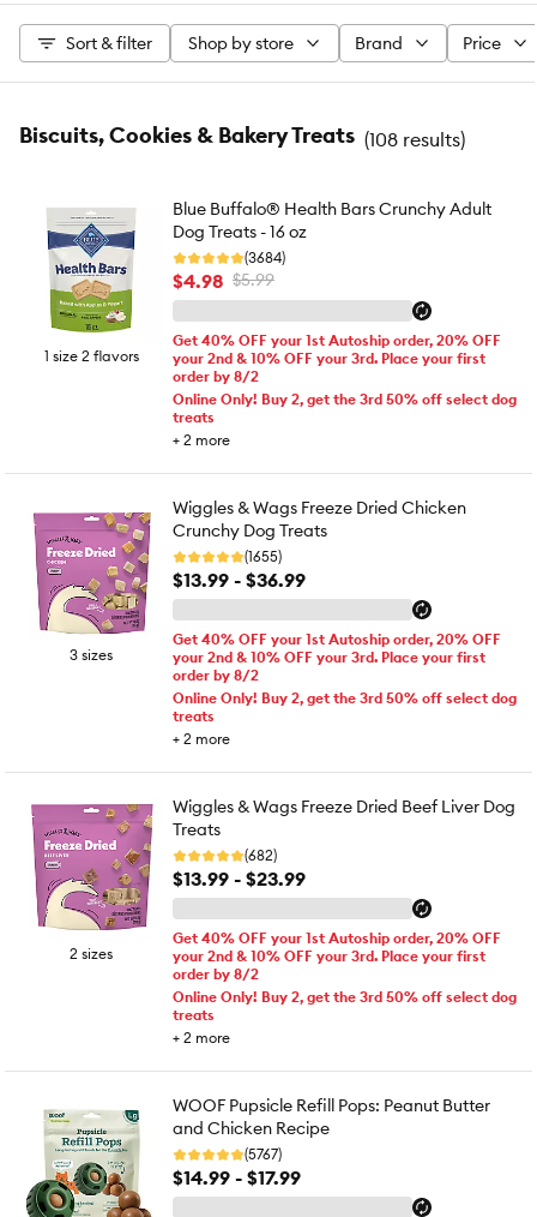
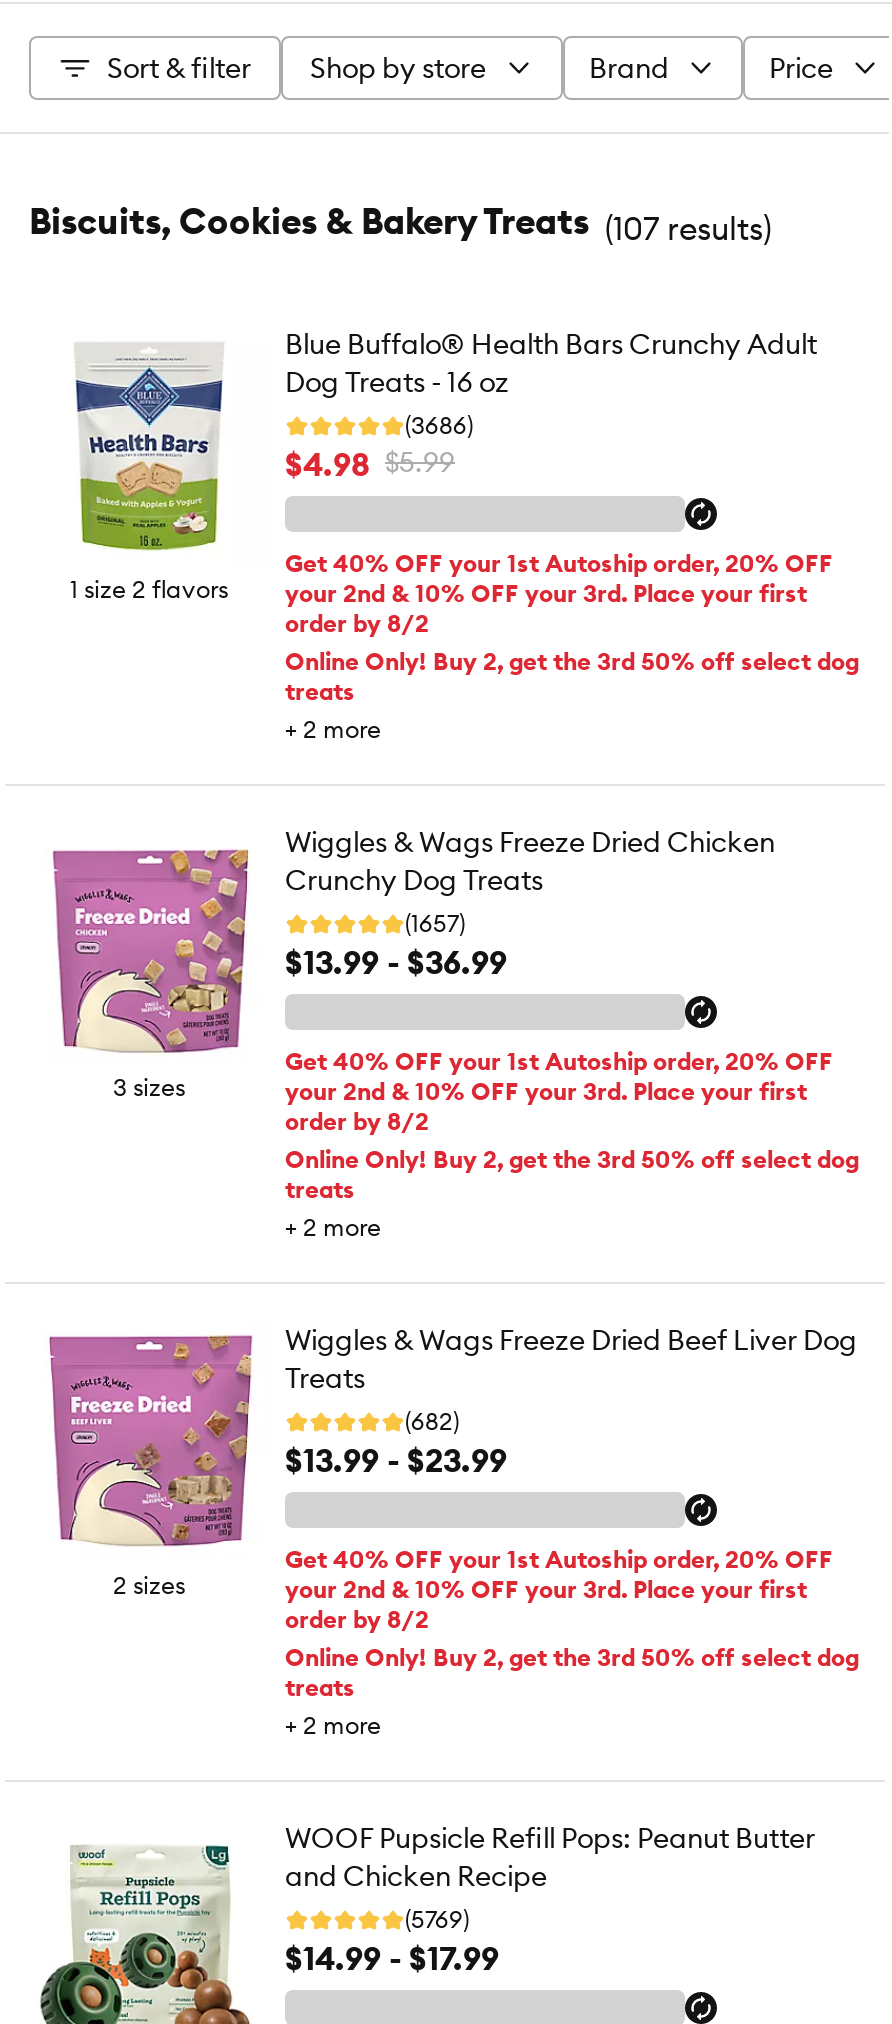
- Biscuits, Cookies & Bakery Treats (108 results)
+ Biscuits, Cookies & Bakery Treats (107 results)

- (3684)
+ (3686)

- (1655)
+ (1657)

- (5767)
+ (5769)
